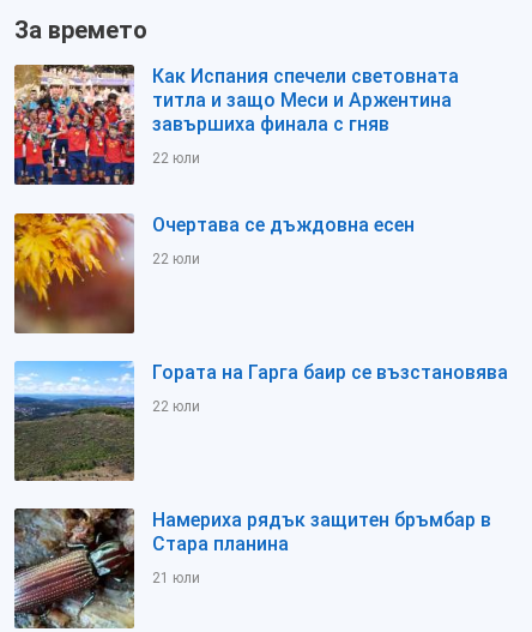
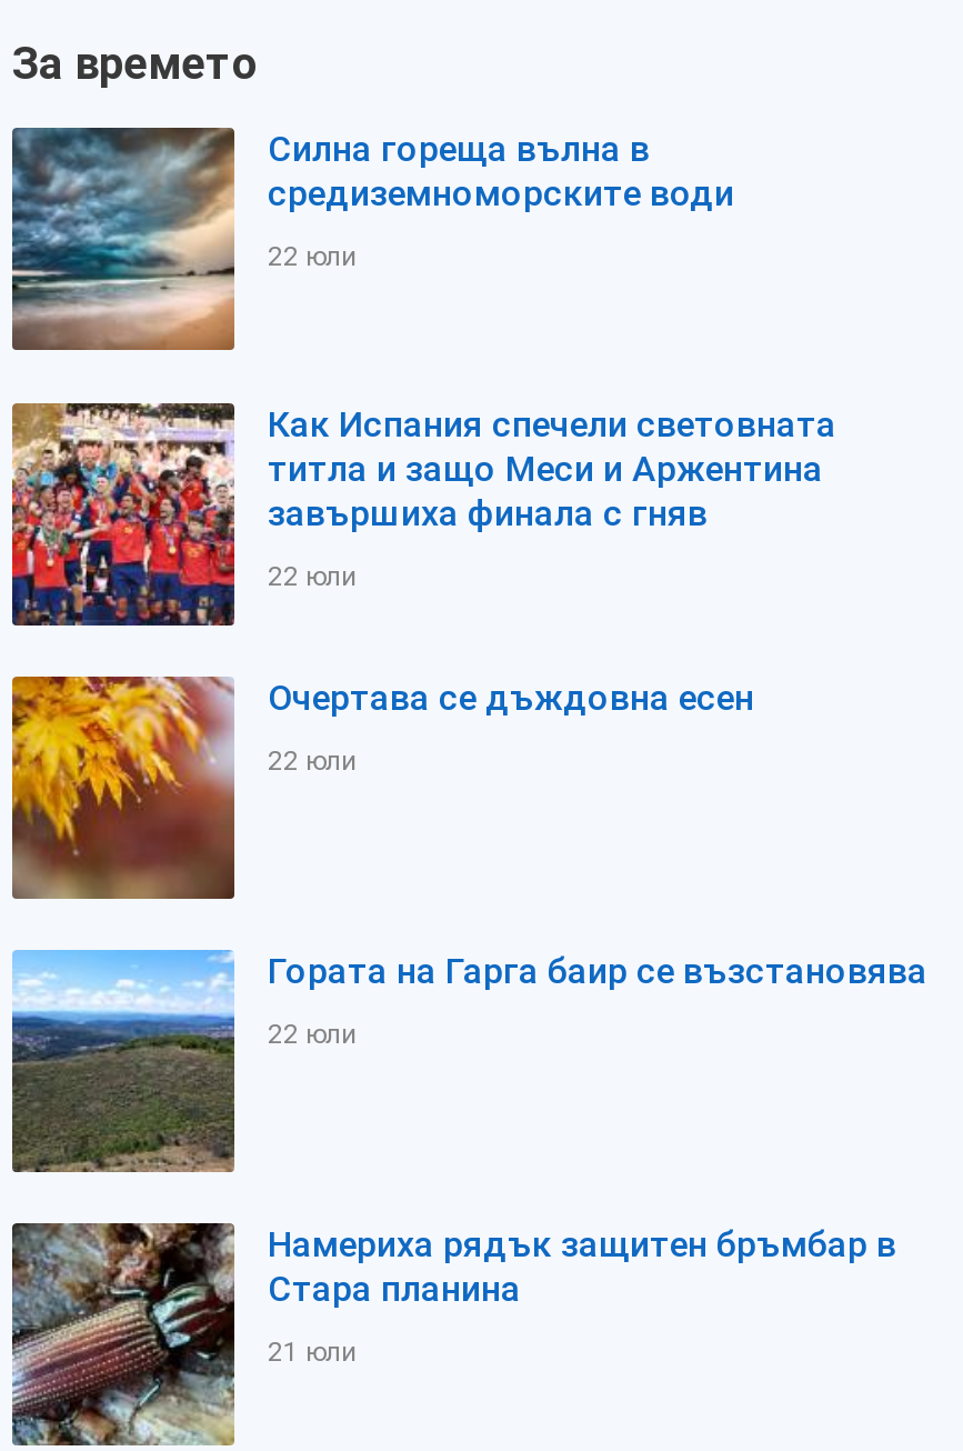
+ [image]
+ Силна гореща вълна в
+ средиземноморските води
+ 22 юли
